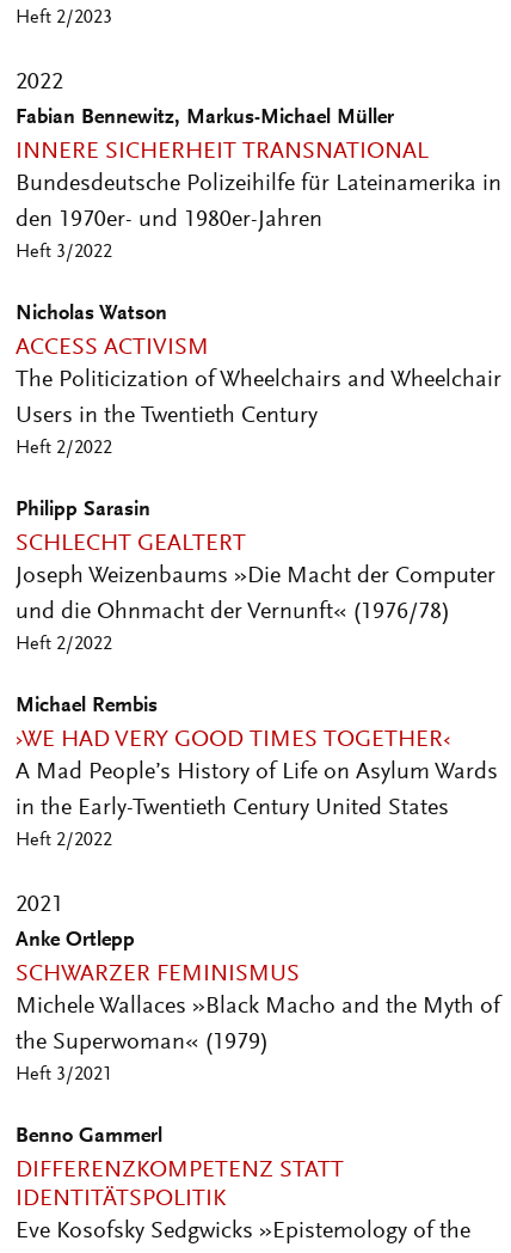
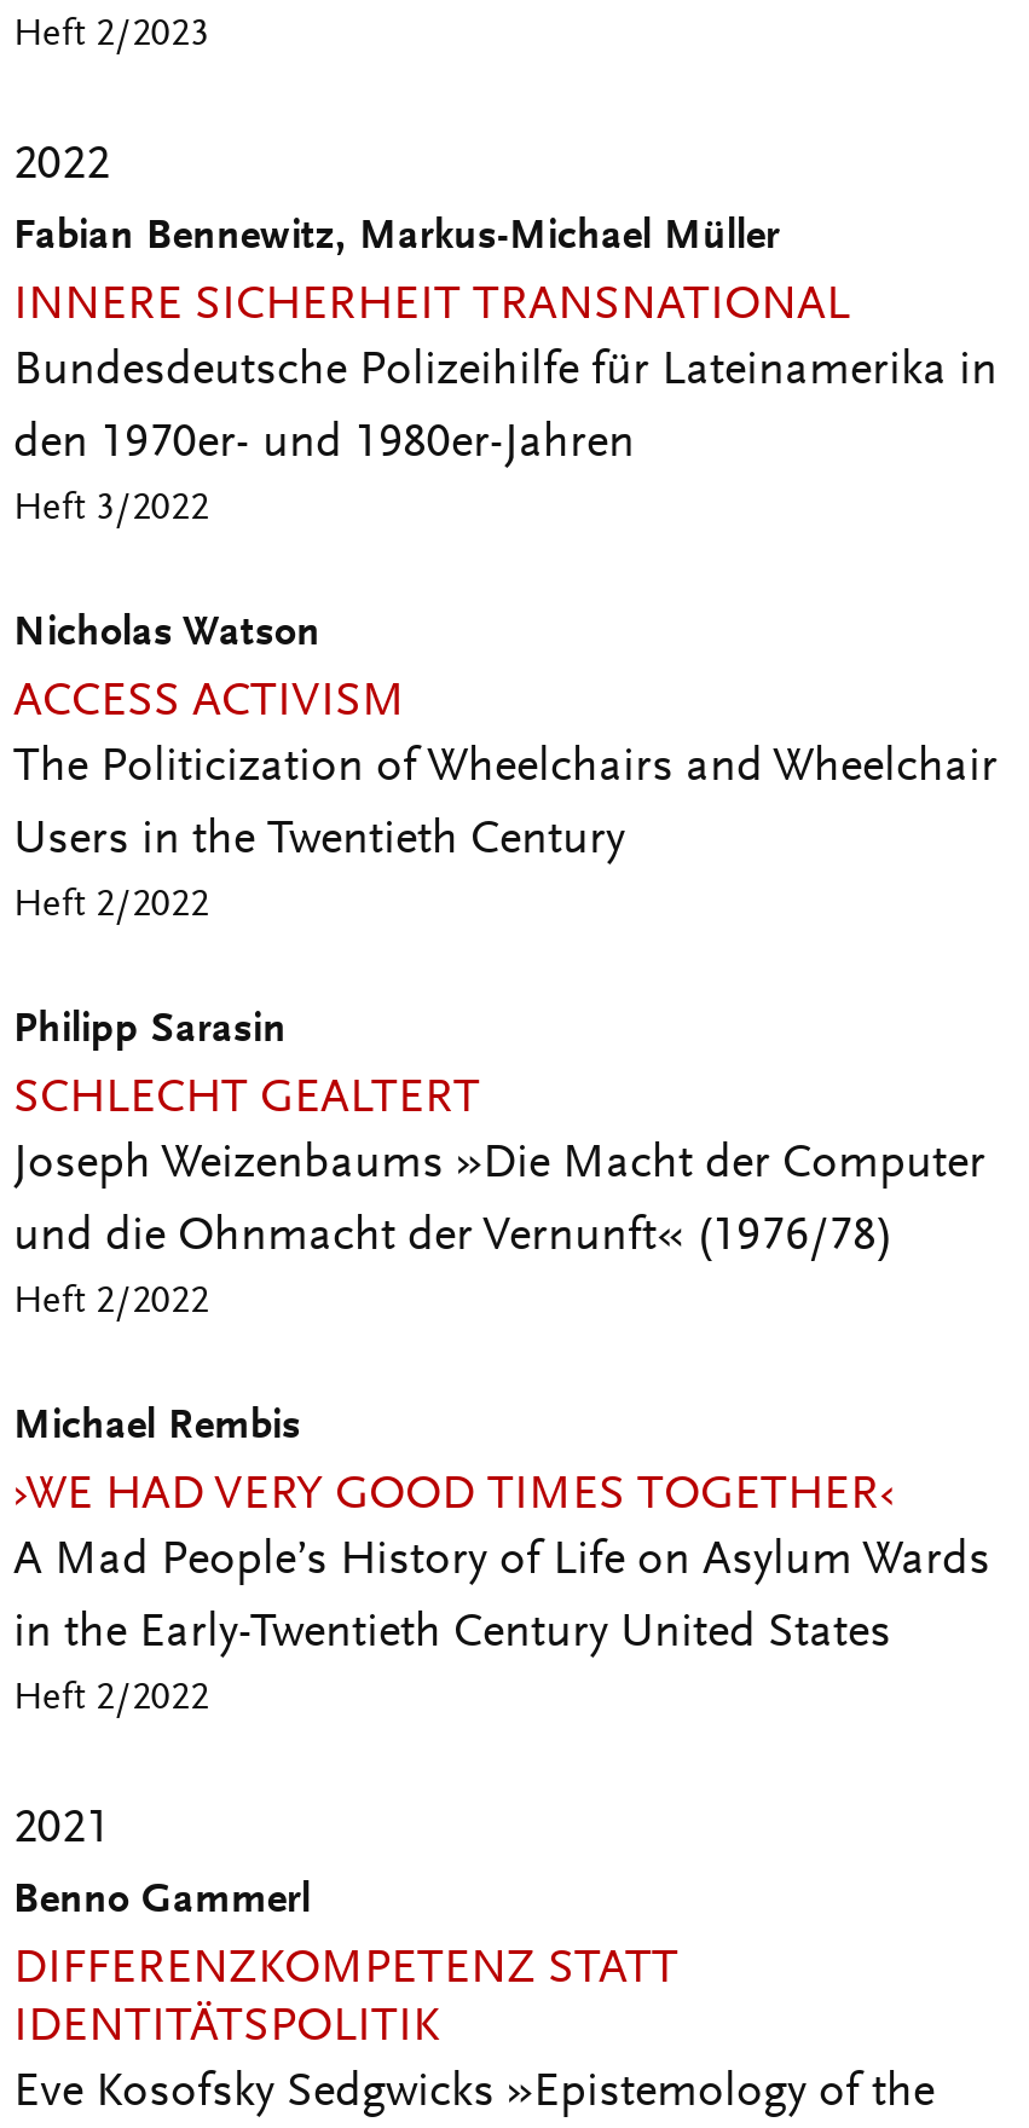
- Anke Ortlepp
- SCHWARZER FEMINISMUS
- Michele Wallaces »Black Macho and the Myth of
- the Superwoman« (1979)
- Heft 3/2021
